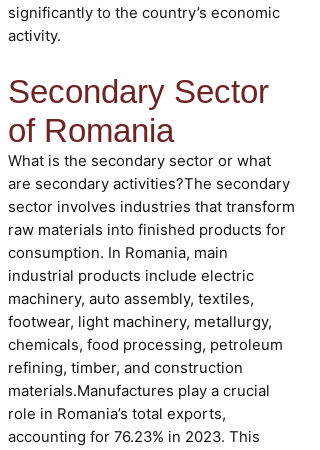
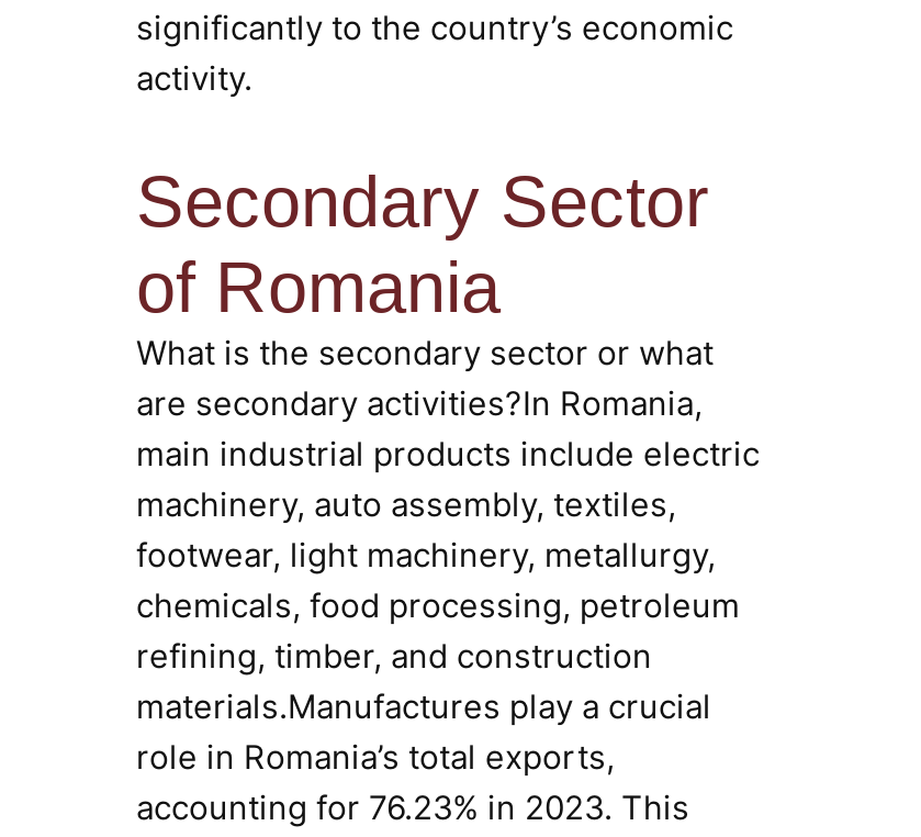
- are secondary activities?The secondary
- sector involves industries that transform
- raw materials into finished products for
- consumption. In Romania, main
- industrial products include electric
+ are secondary activities?In Romania,
+ main industrial products include electric
